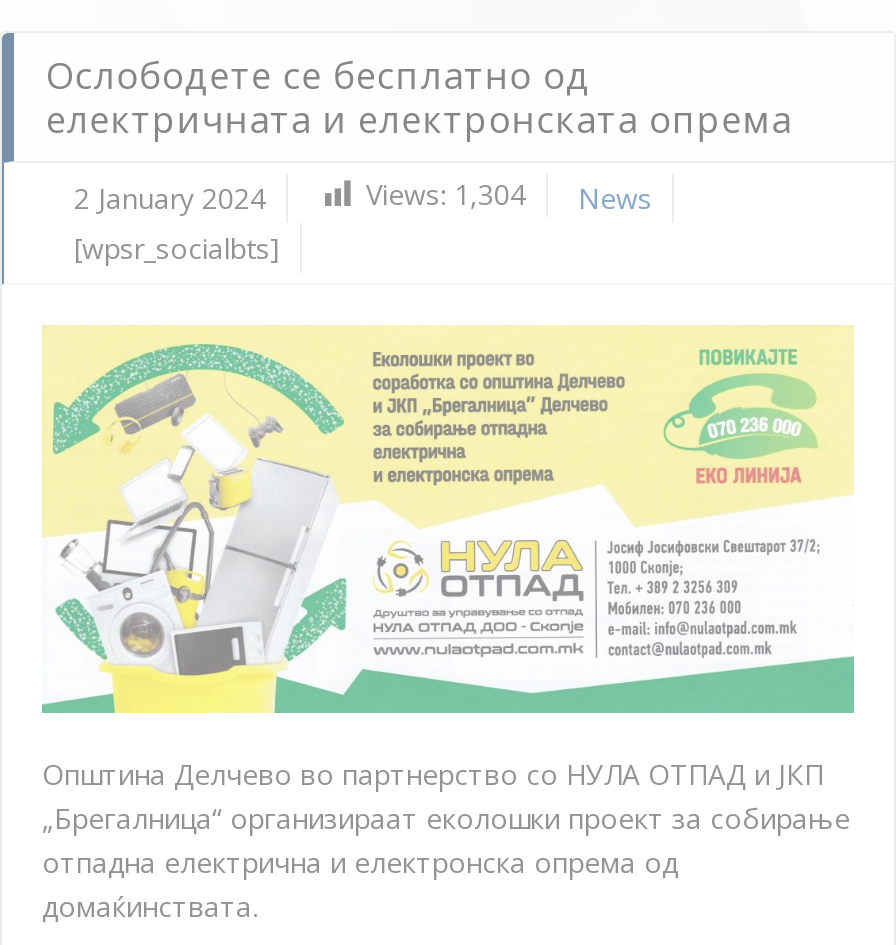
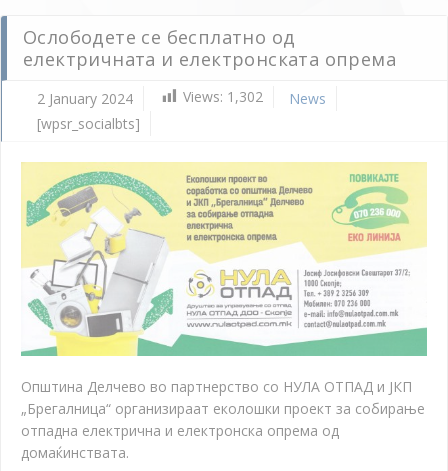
- Views: 1,304 News
+ Views: 1,302 News
